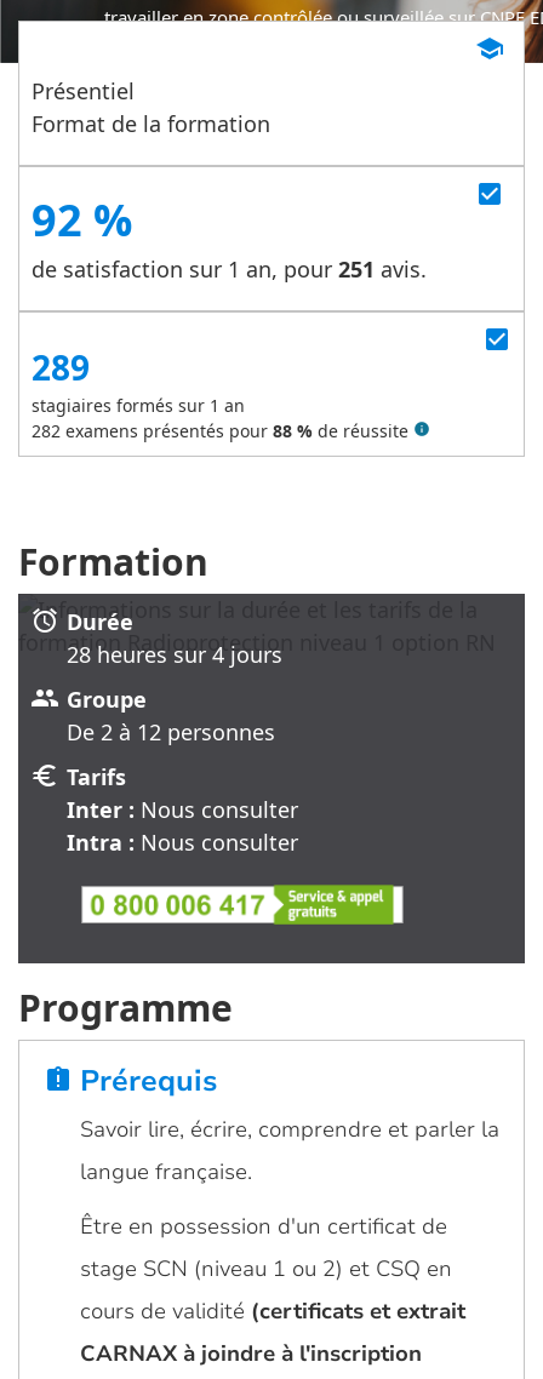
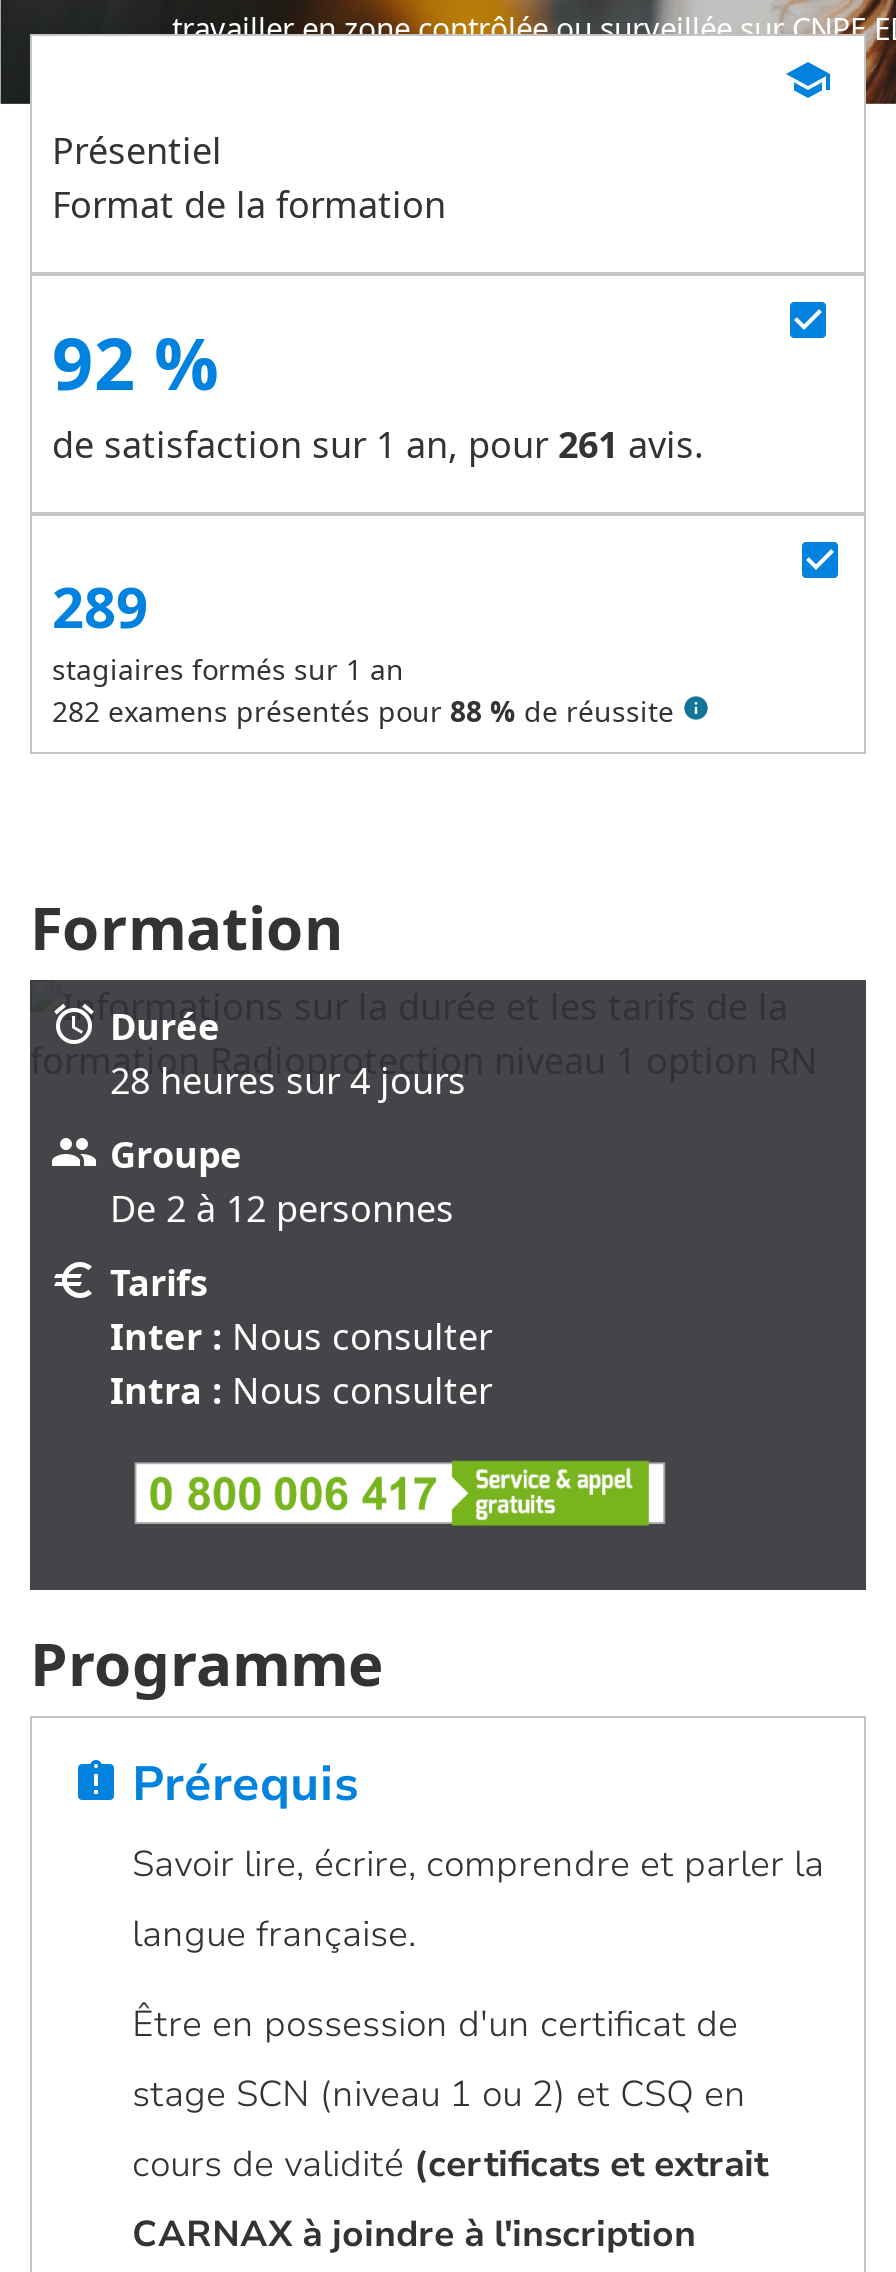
- de satisfaction sur 1 an, pour 251 avis.
+ de satisfaction sur 1 an, pour 261 avis.
